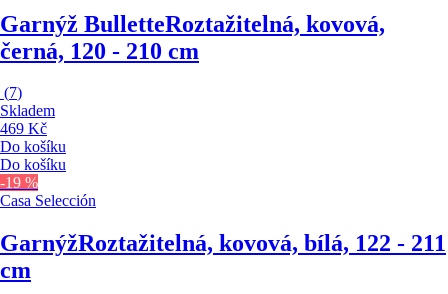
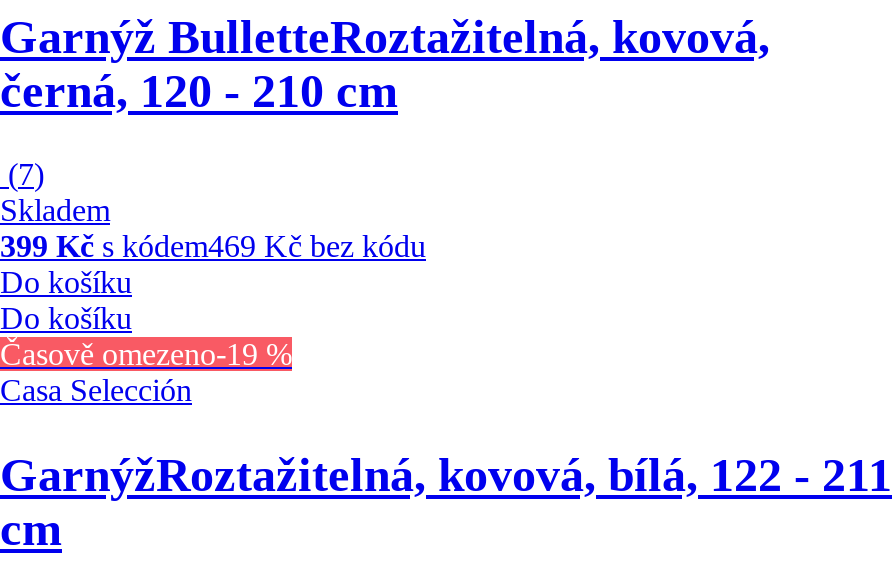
- 469 Kč
+ 399 Kč s kódem469 Kč bez kódu

- -19 %
+ Časově omezeno-19 %
